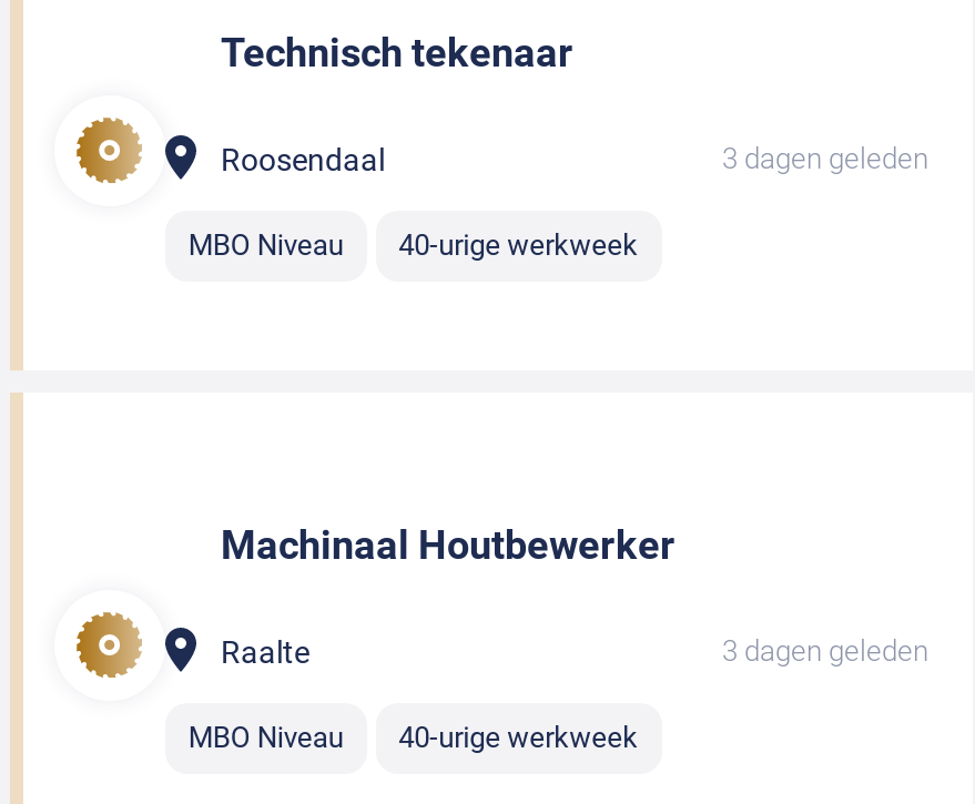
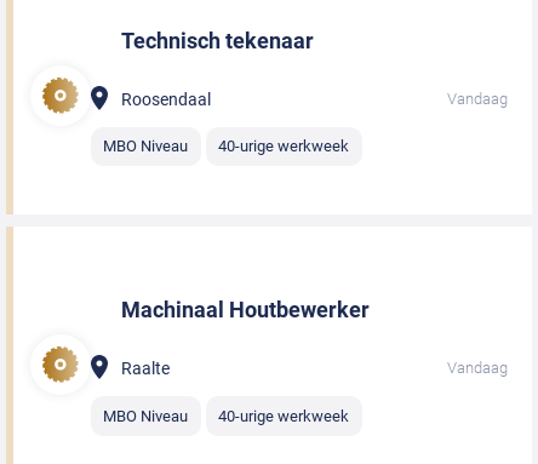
- 3 dagen geleden
+ Vandaag

- 3 dagen geleden
+ Vandaag
